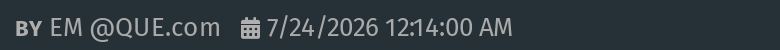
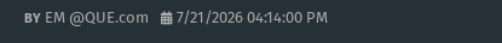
- EM @QUE.com 7/24/2026 12:14:00 AM
+ EM @QUE.com 7/21/2026 04:14:00 PM
